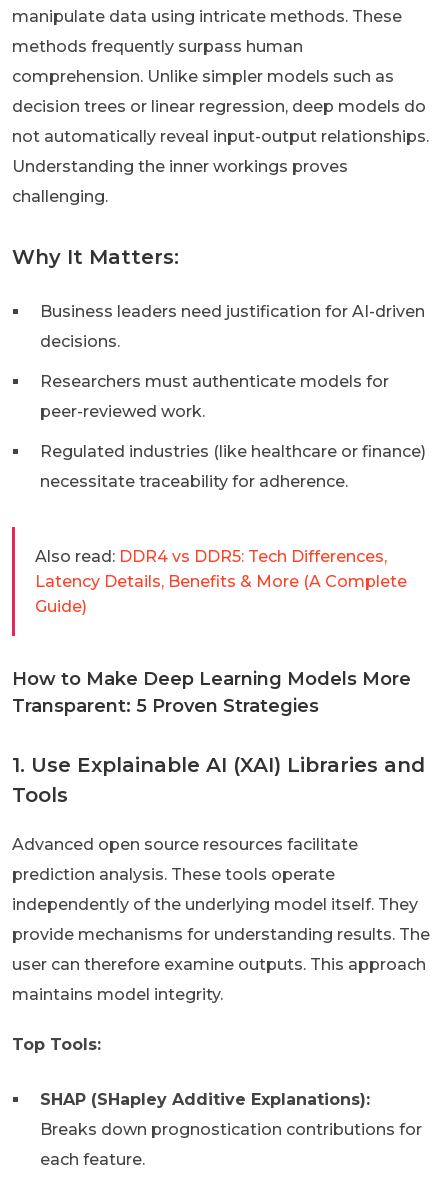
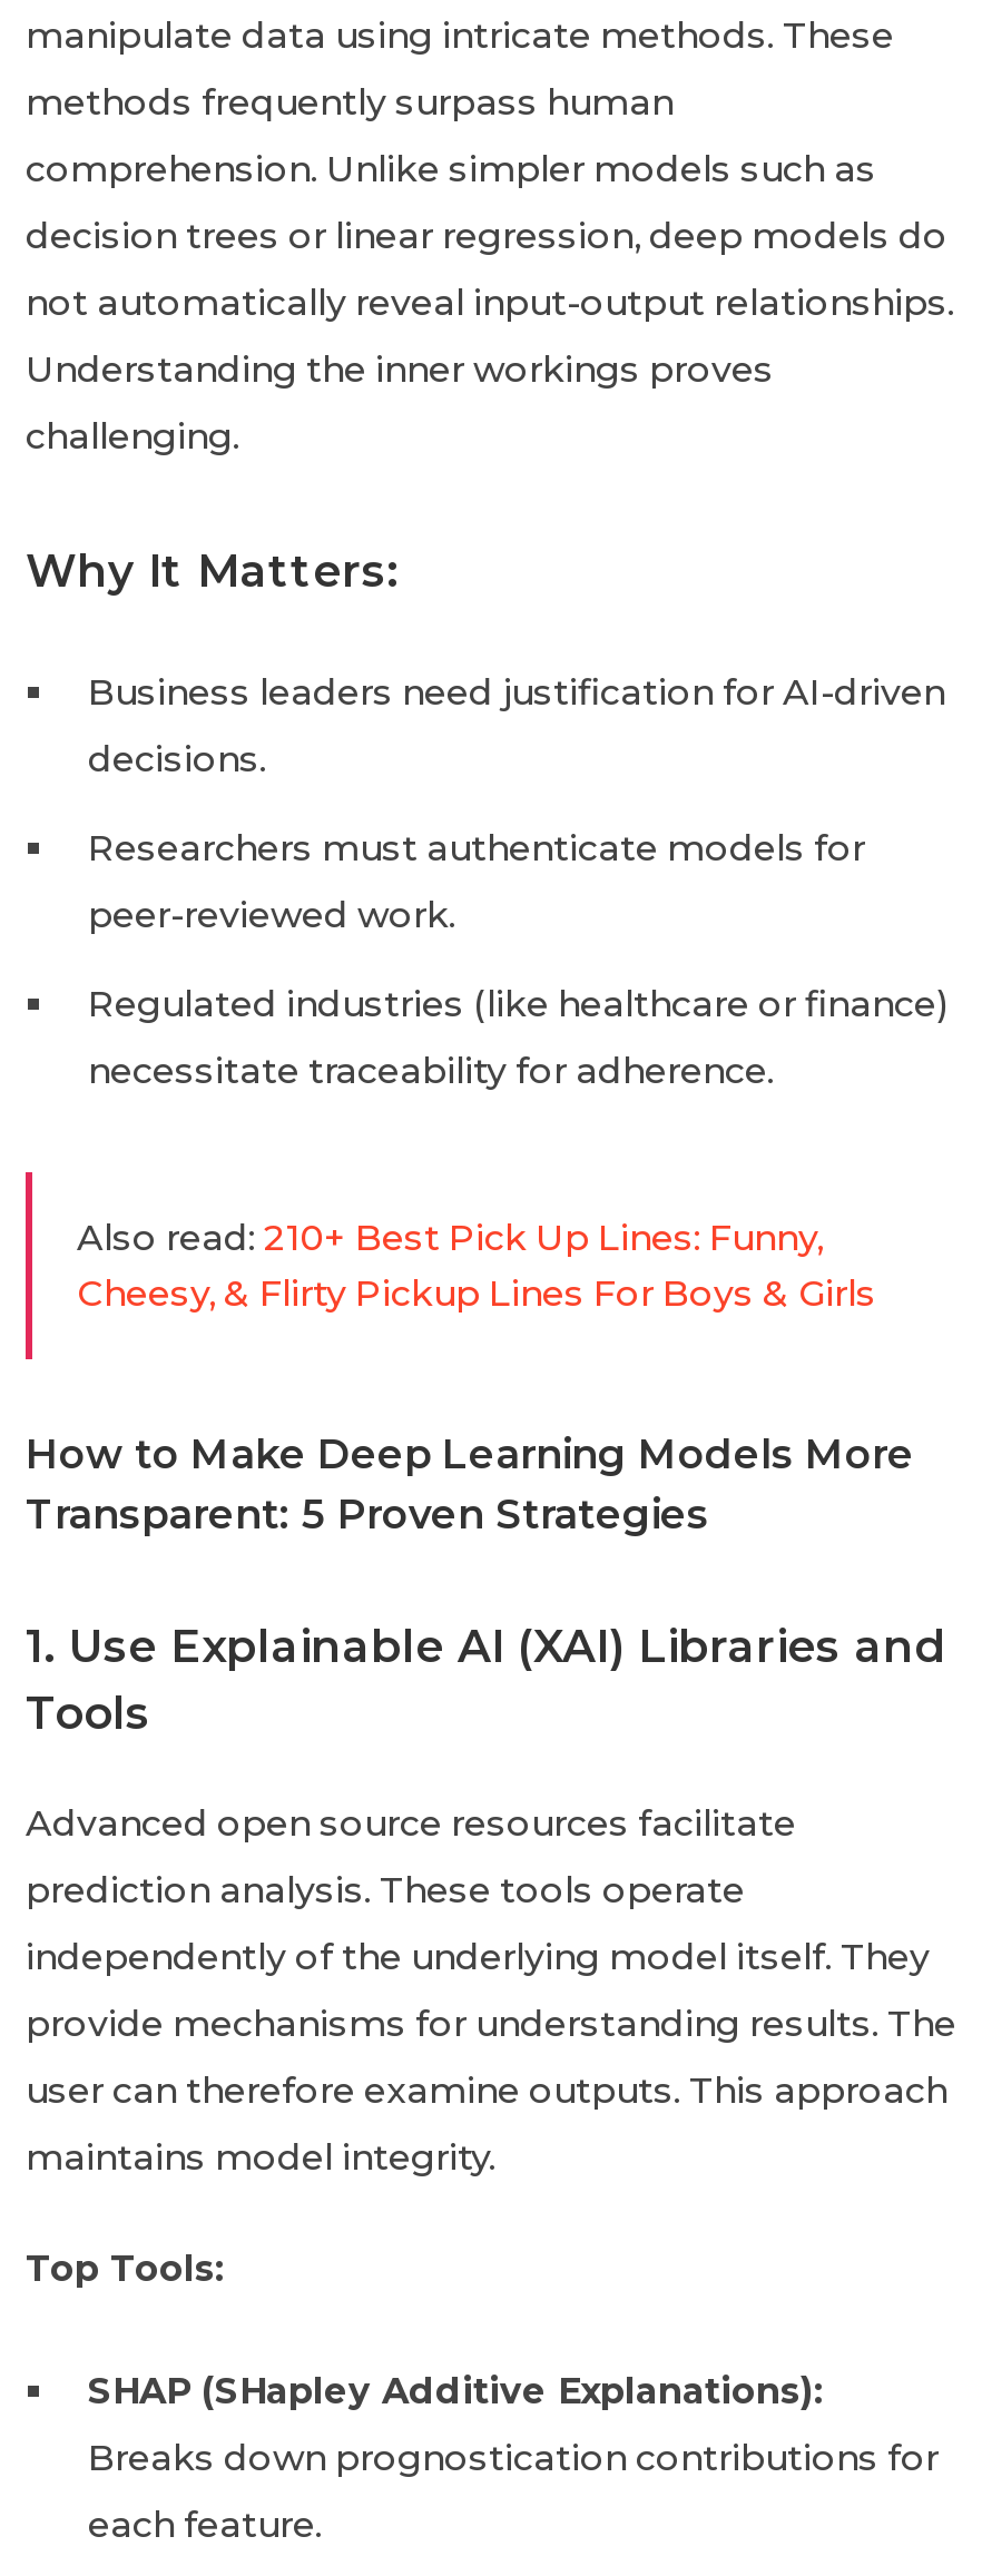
- Also read: DDR4 vs DDR5: Tech Differences,
- Latency Details, Benefits & More (A Complete
- Guide)
+ Also read: 210+ Best Pick Up Lines: Funny,
+ Cheesy, & Flirty Pickup Lines For Boys & Girls
